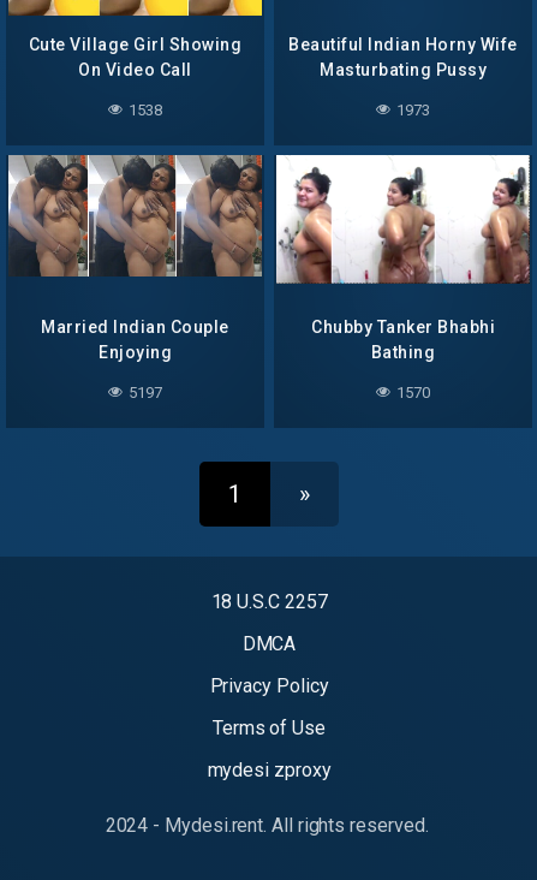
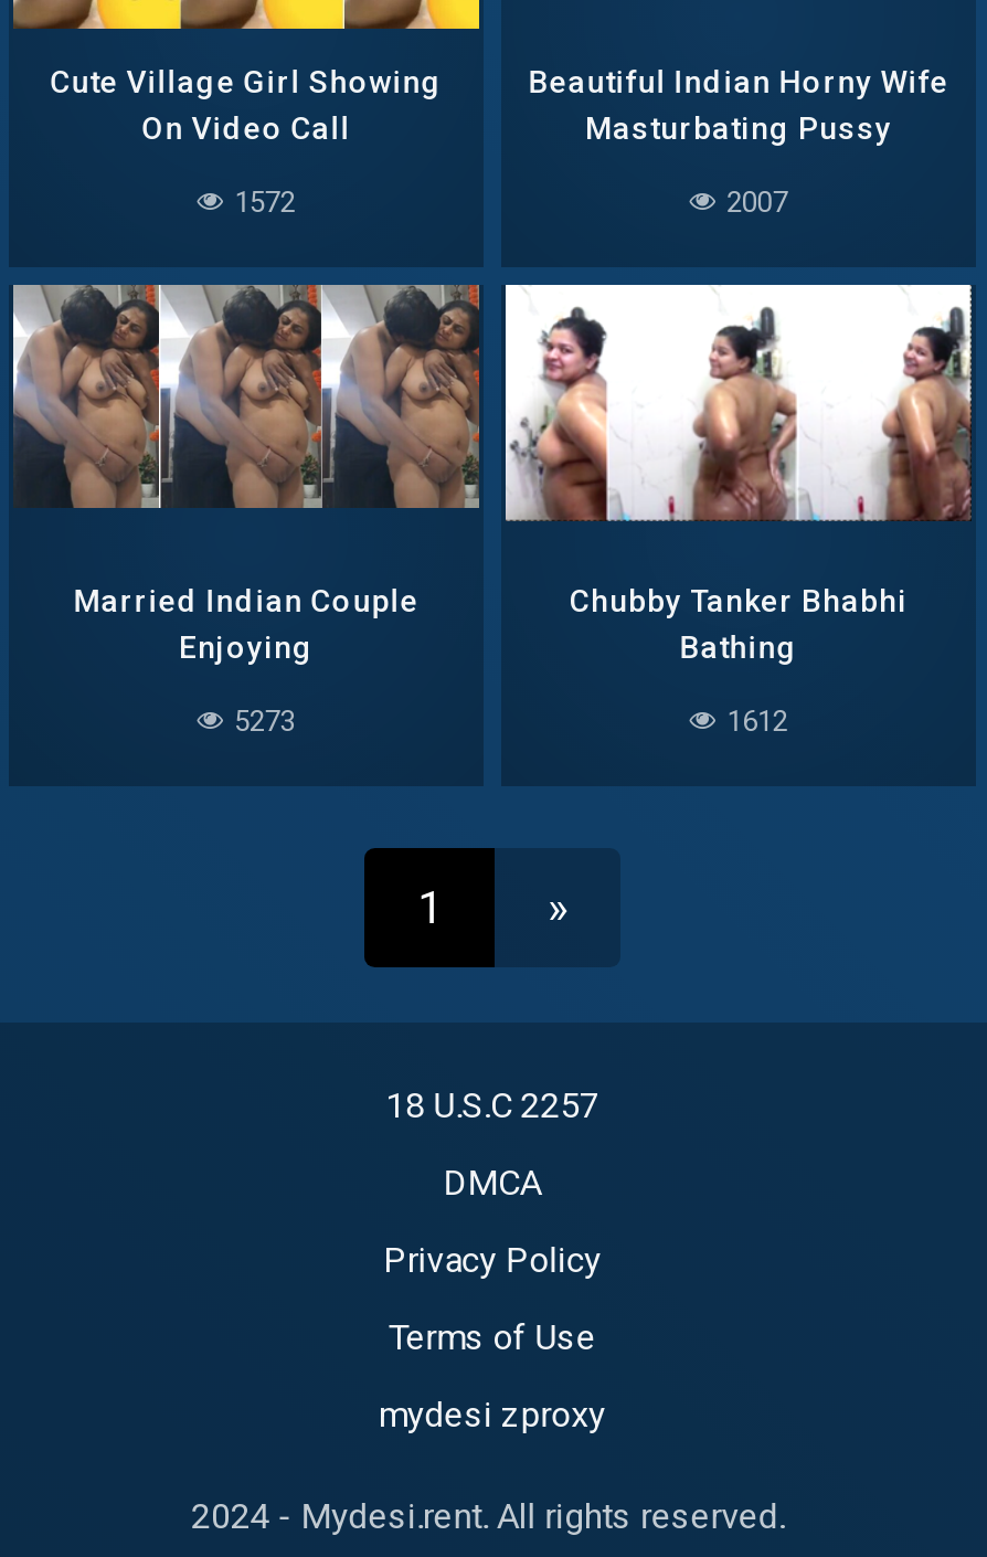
- 1538
+ 1572

- 1973
+ 2007

- 5197
+ 5273

- 1570
+ 1612
